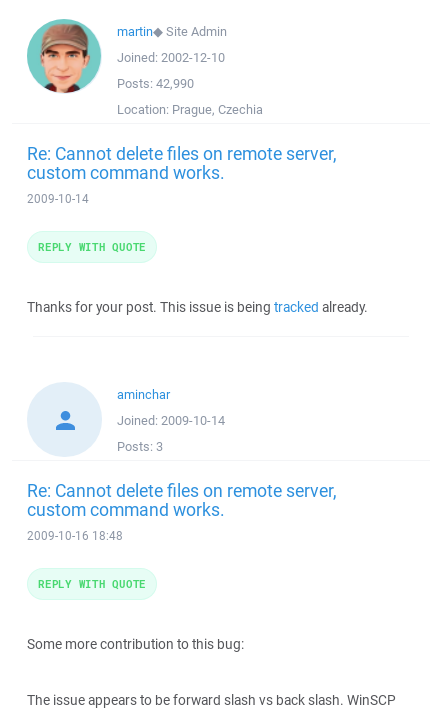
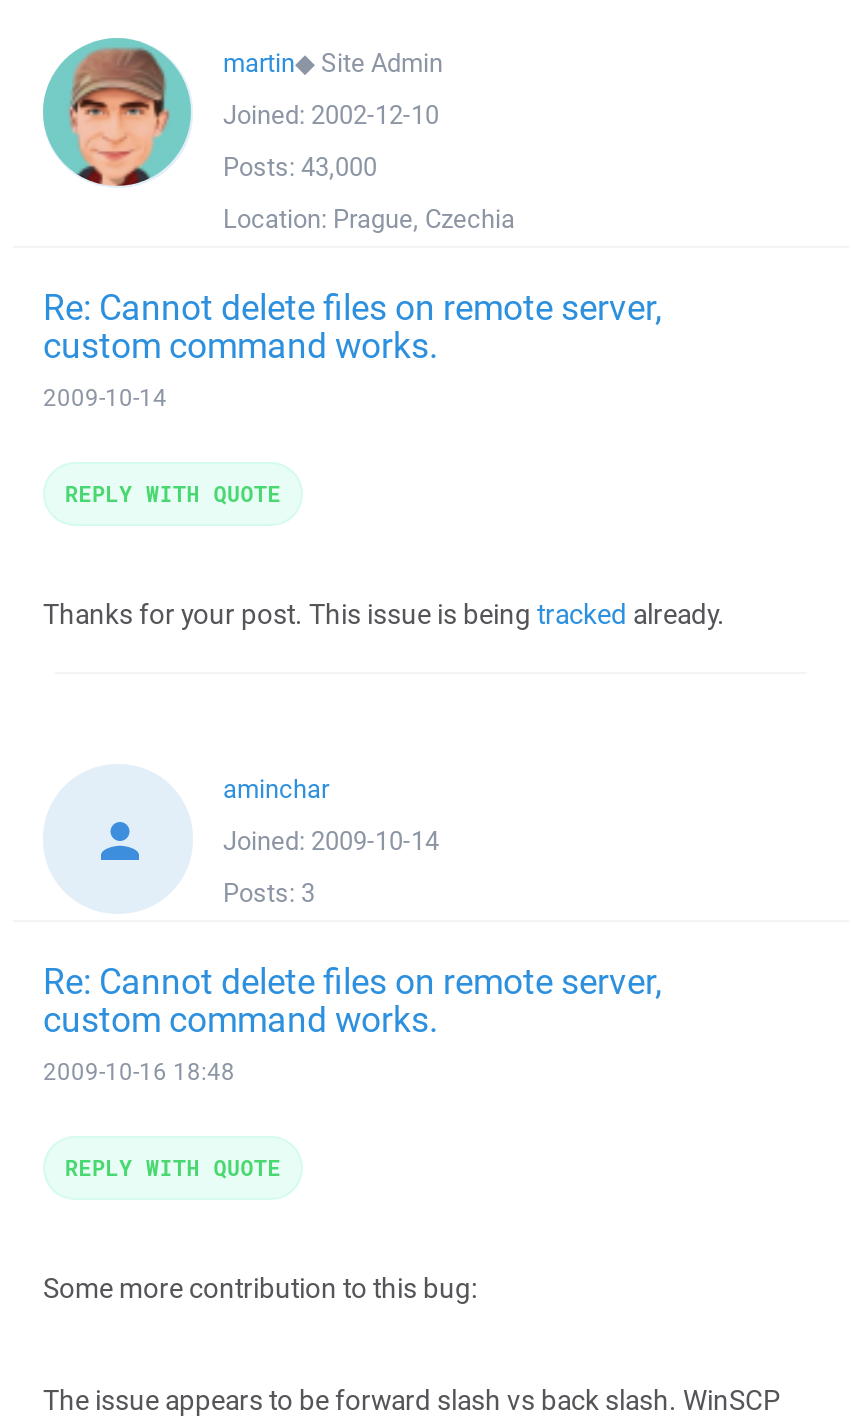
- Posts: 42,990
+ Posts: 43,000
